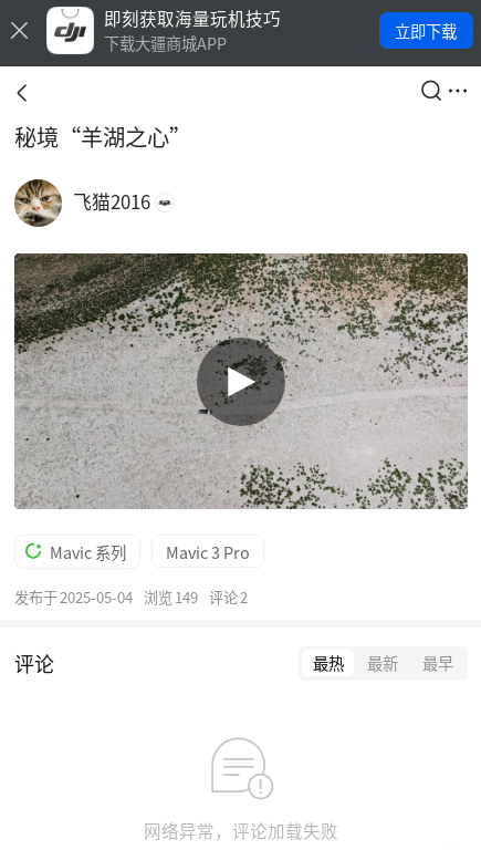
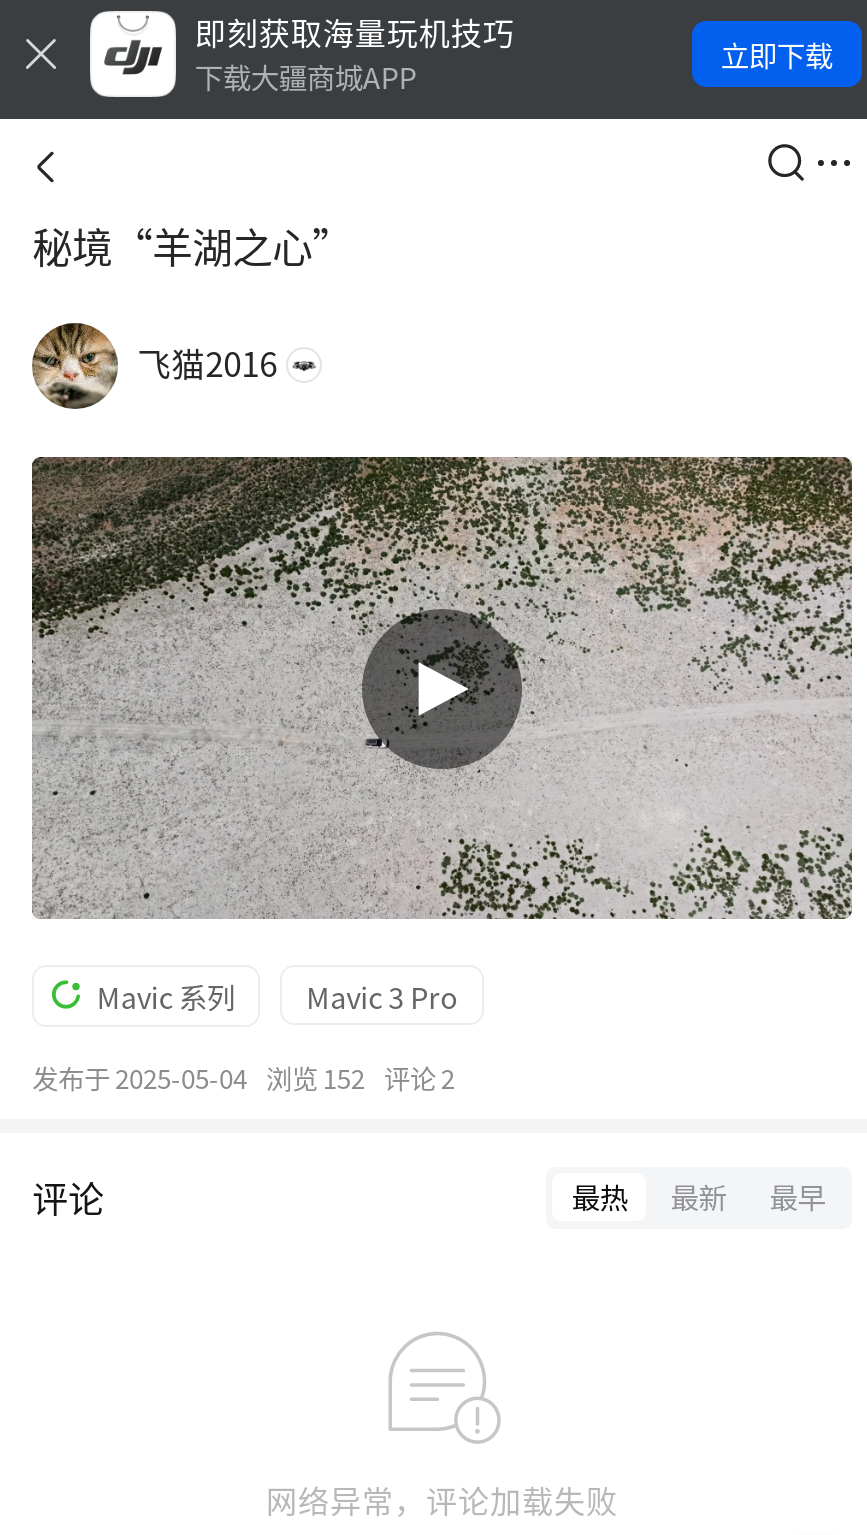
- 发布于 2025-05-04 浏览 149 评论 2
+ 发布于 2025-05-04 浏览 152 评论 2
